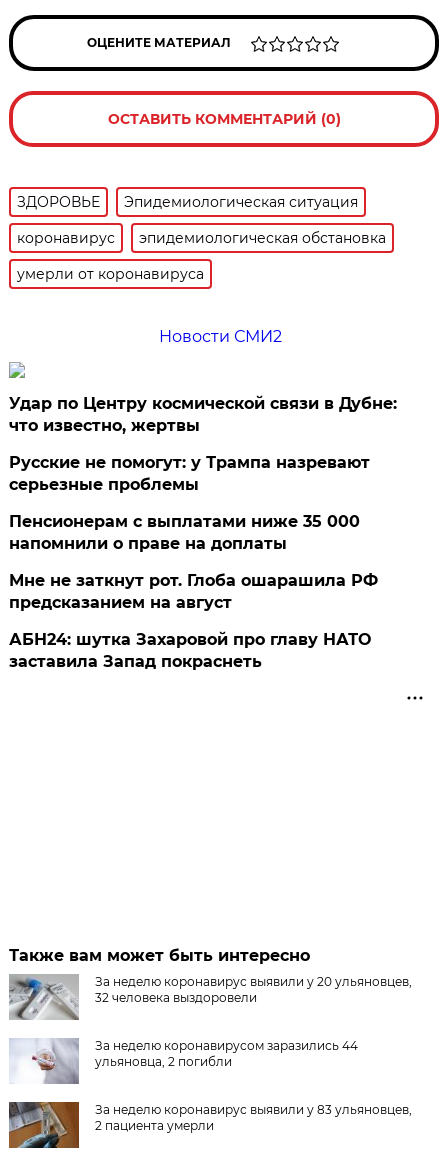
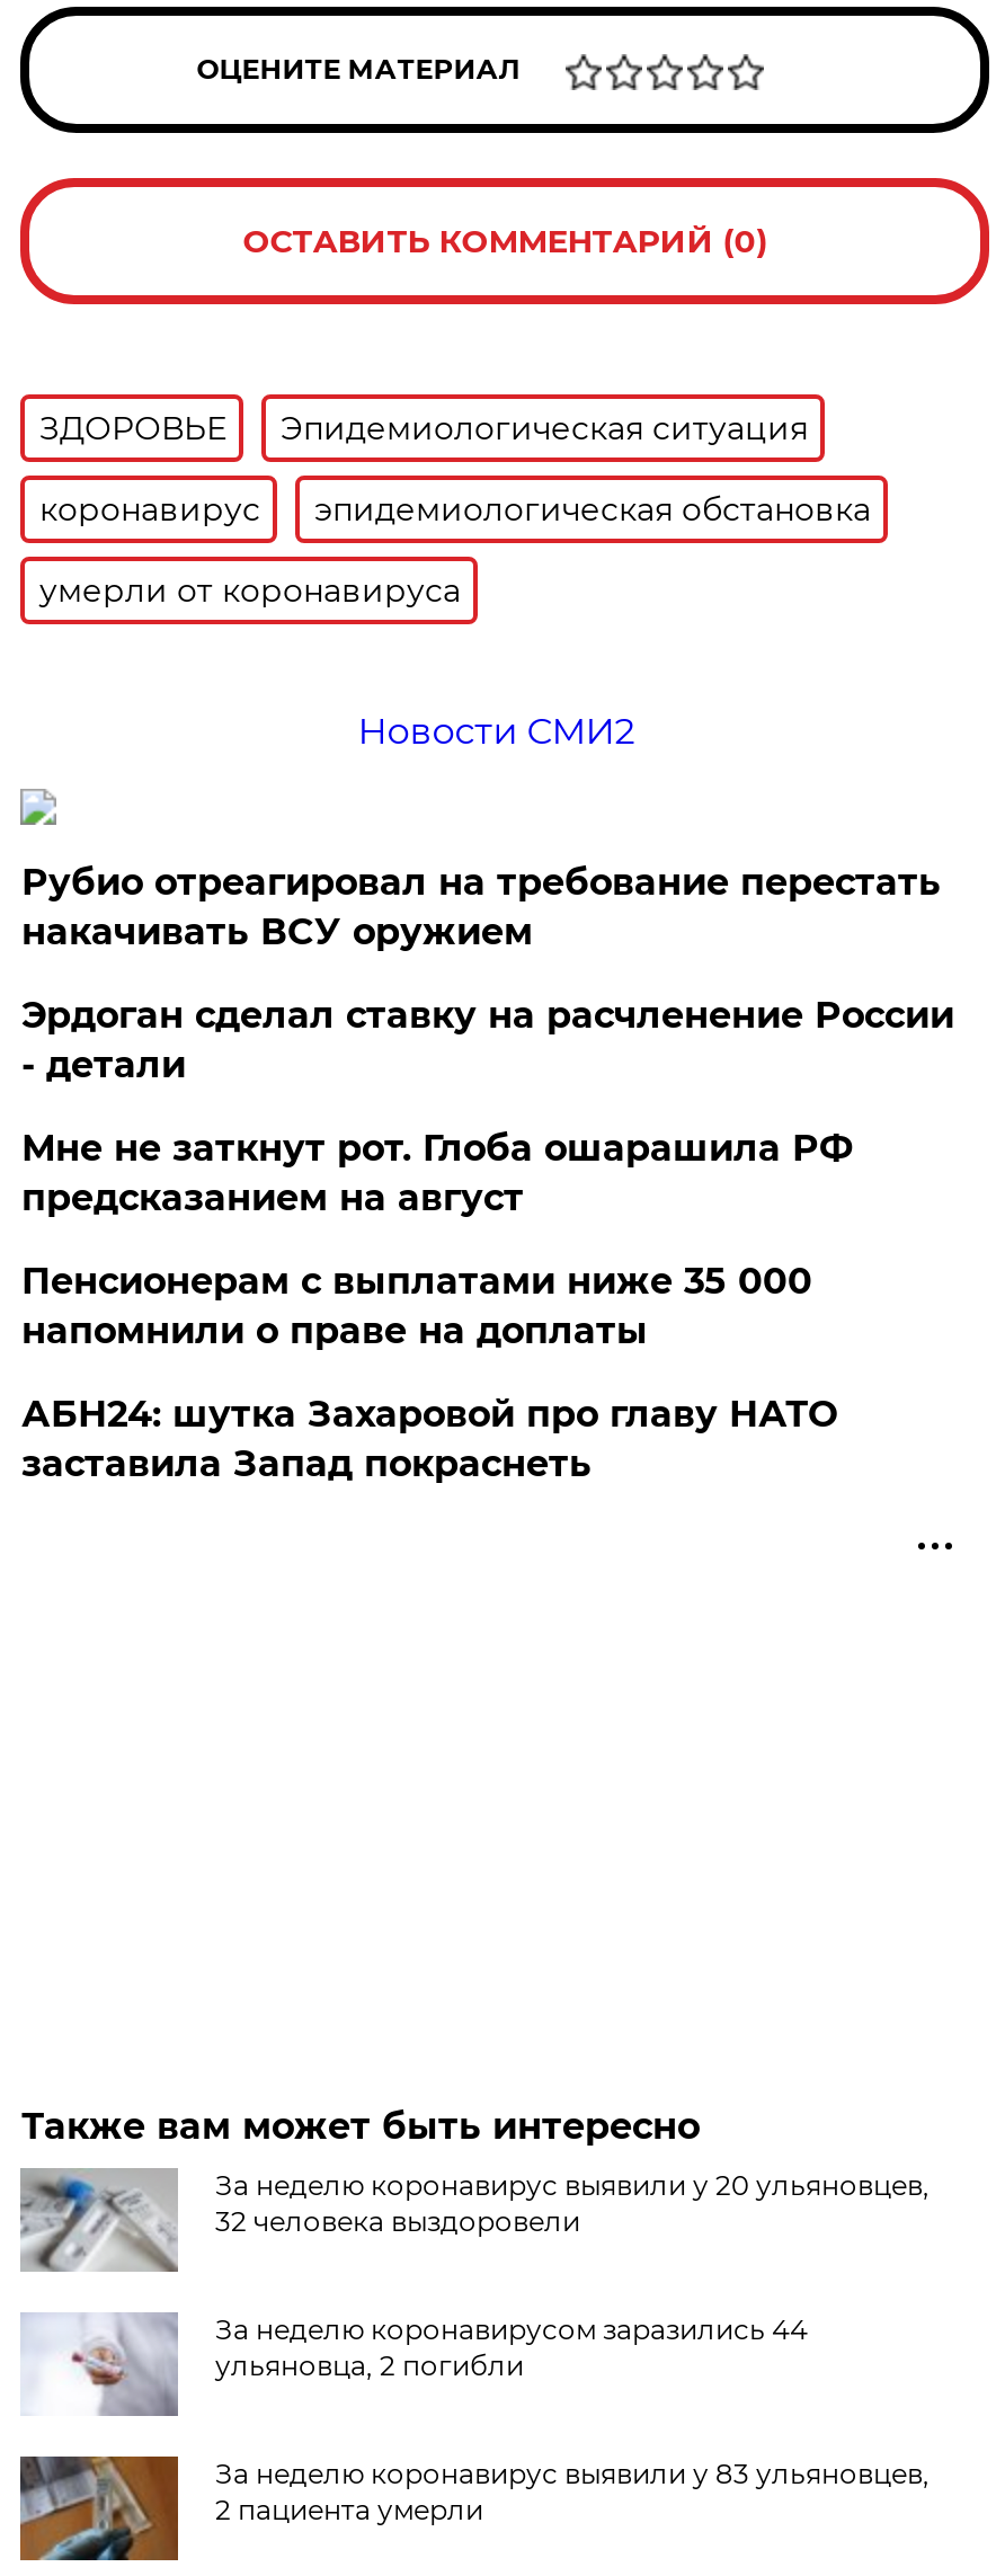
- Удар по Центру космической связи в Дубне:
- что известно, жертвы
- Русские не помогут: у Трампа назревают
- серьезные проблемы
+ Рубио отреагировал на требование перестать
+ накачивать ВСУ оружием
+ Эрдоган сделал ставку на расчленение России
+ - детали

moved down: Пенсионерам с выплатами ниже 35 000 | напомнили о праве на доплаты

moved up: Мне не заткнут рот. Глоба ошарашила РФ | предсказанием на август
